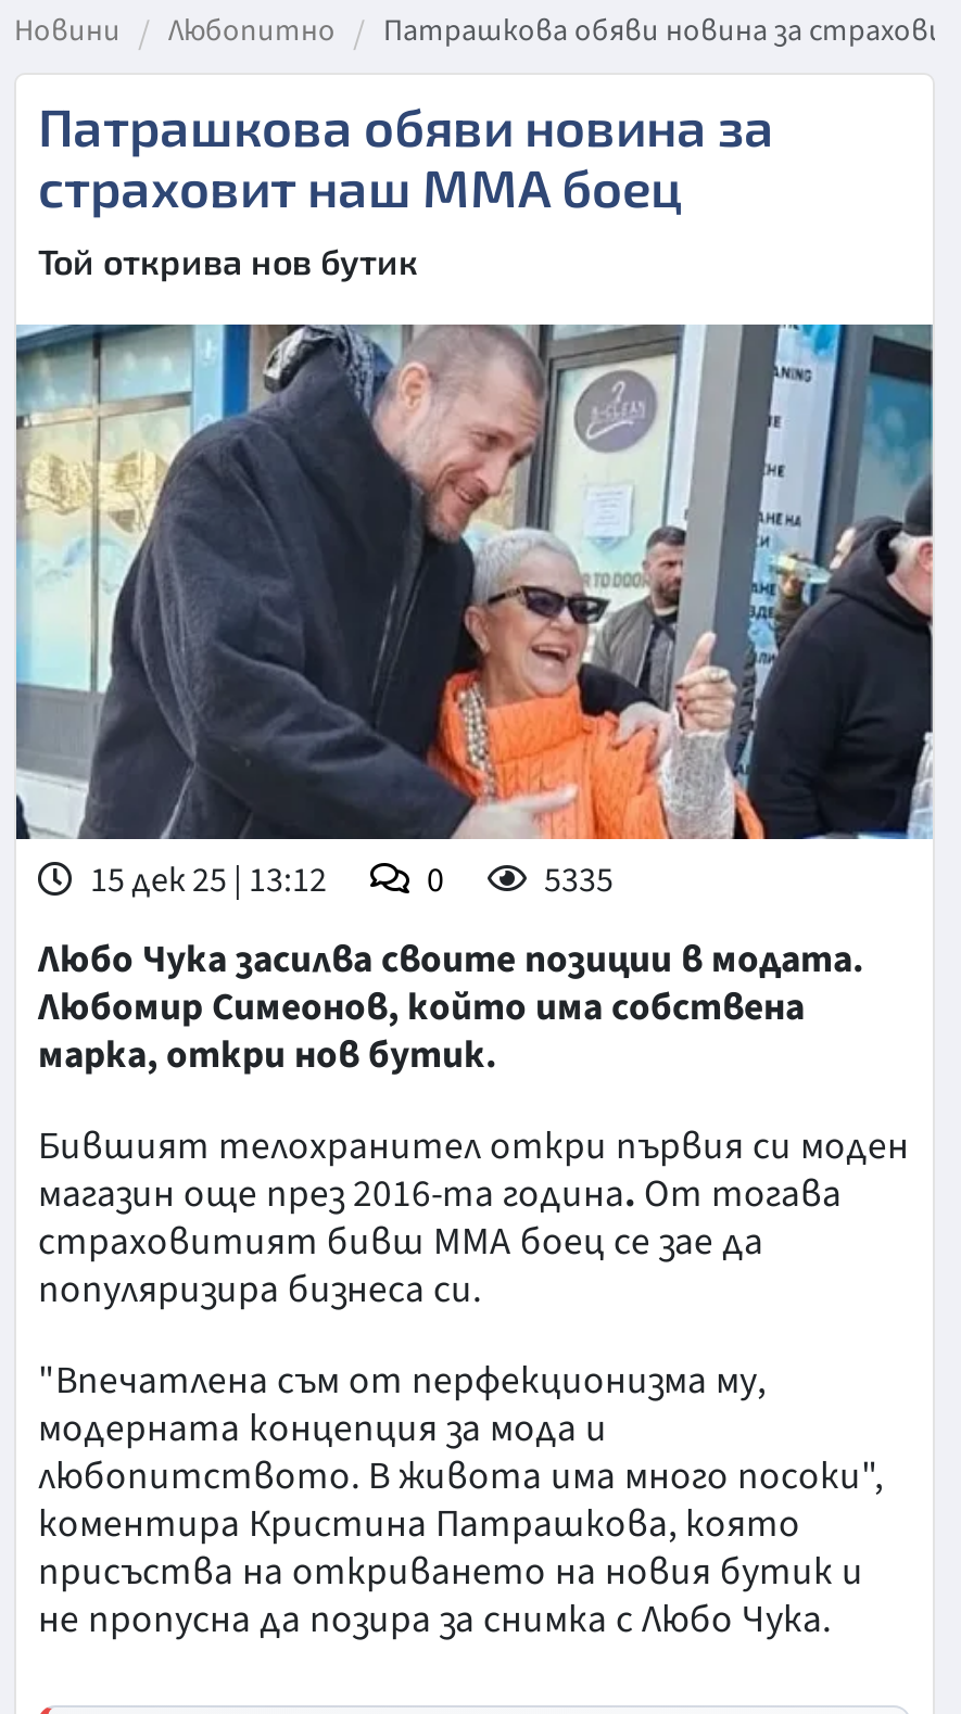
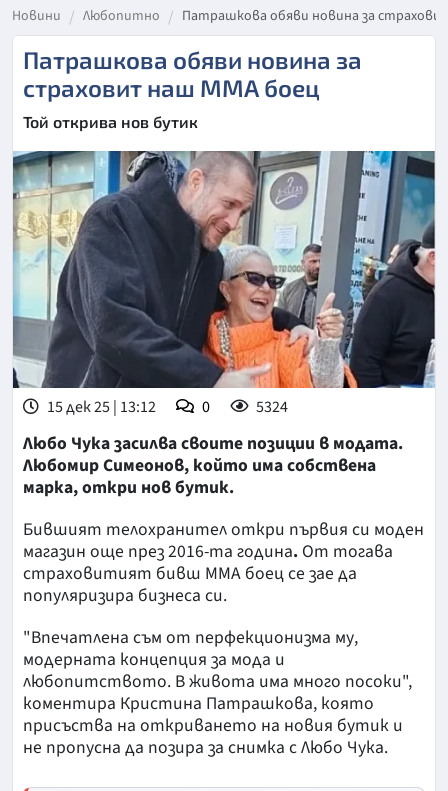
- 5335
+ 5324
